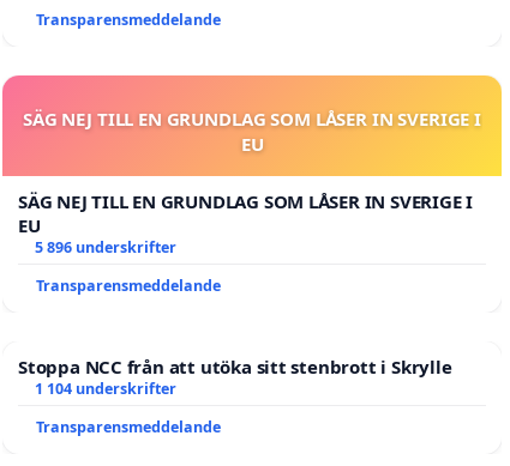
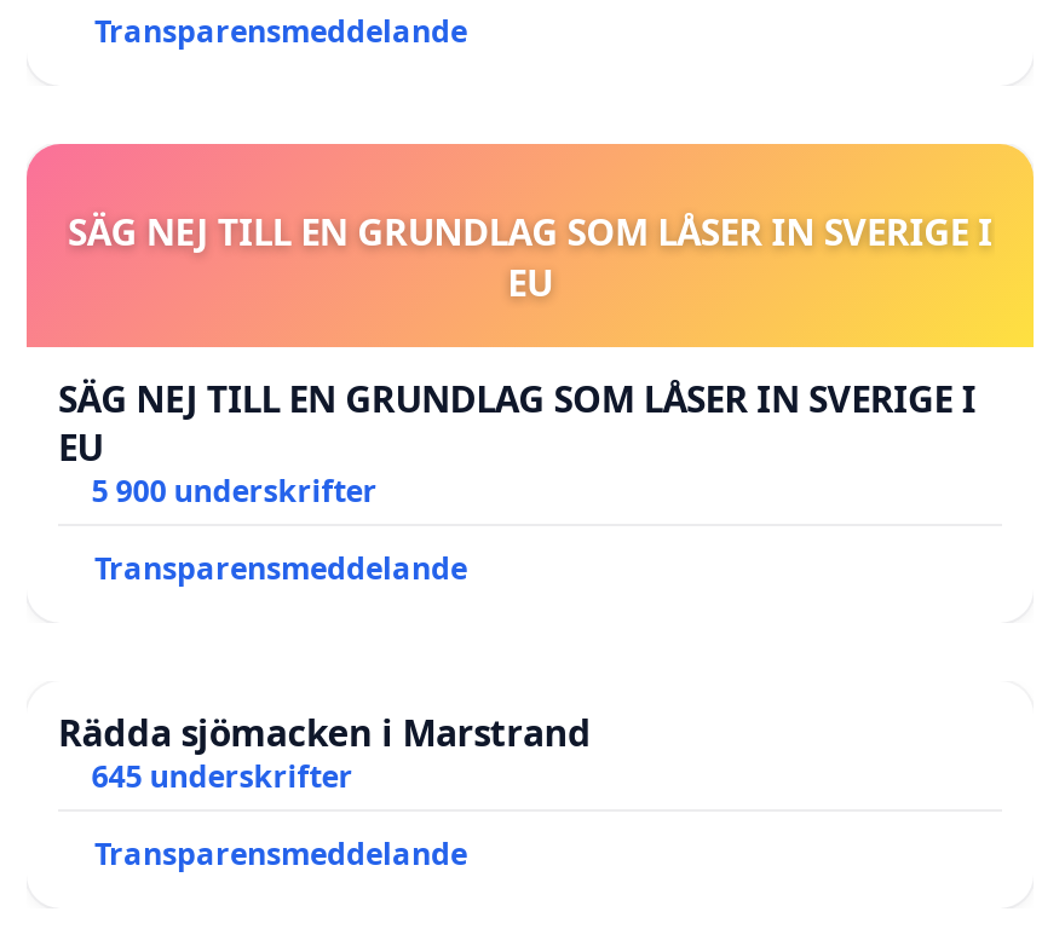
- 5 896 underskrifter
+ 5 900 underskrifter

- Stoppa NCC från att utöka sitt stenbrott i Skrylle
- 1 104 underskrifter
+ Rädda sjömacken i Marstrand
+ 645 underskrifter
